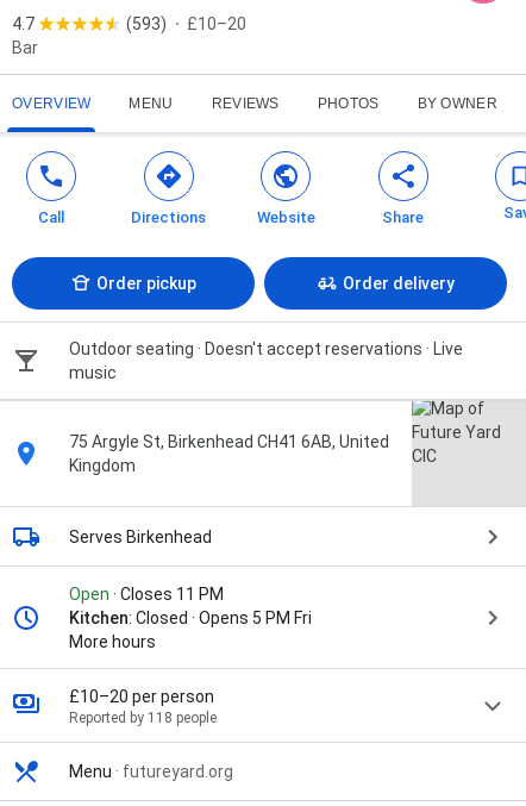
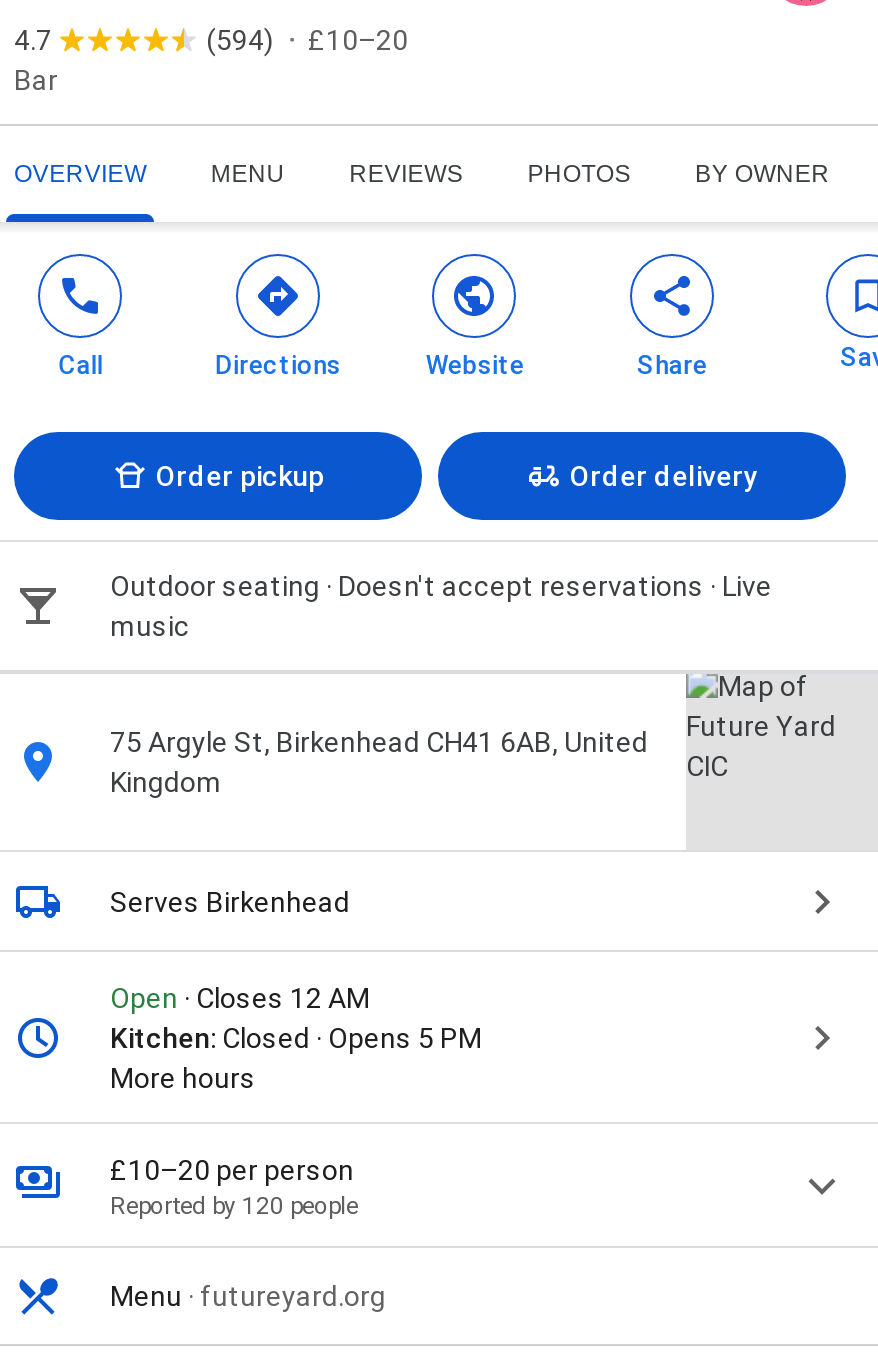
- (593) £10–20
+ (594) £10–20

- Open · Closes 11 PM
- Kitchen: Closed · Opens 5 PM Fri
+ Open · Closes 12 AM
+ Kitchen: Closed · Opens 5 PM

- Reported by 118 people
+ Reported by 120 people
